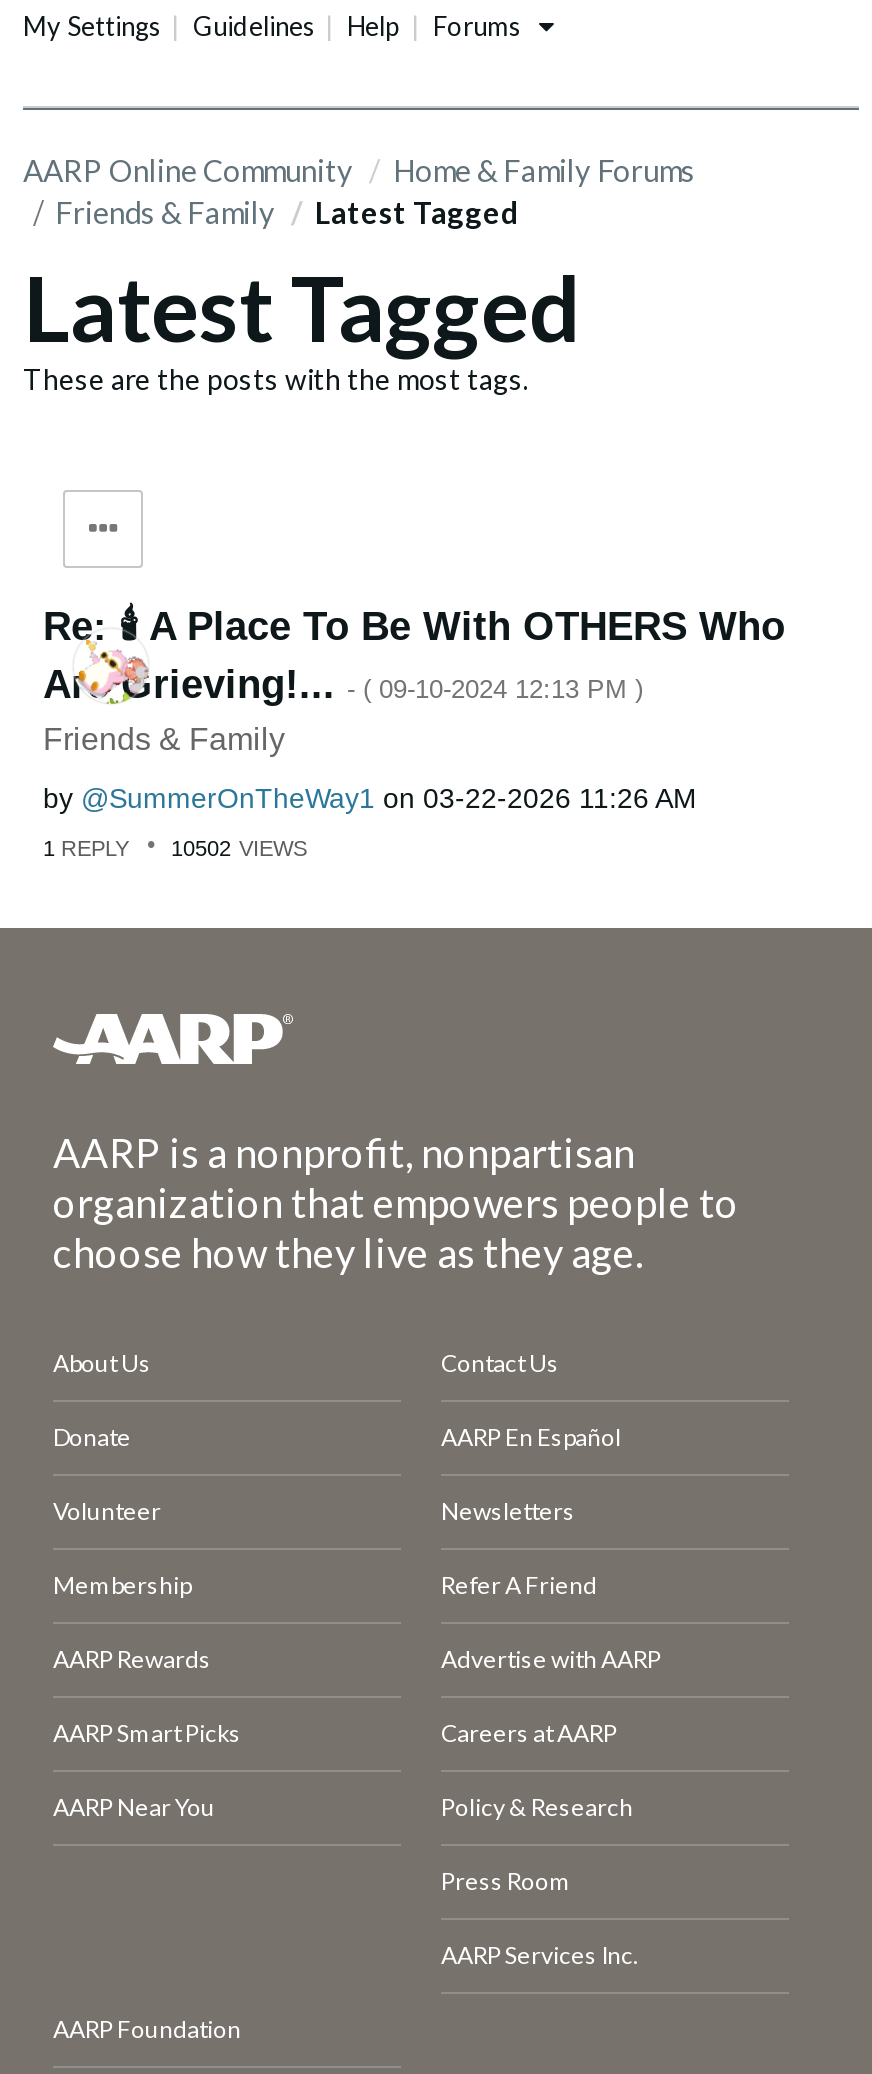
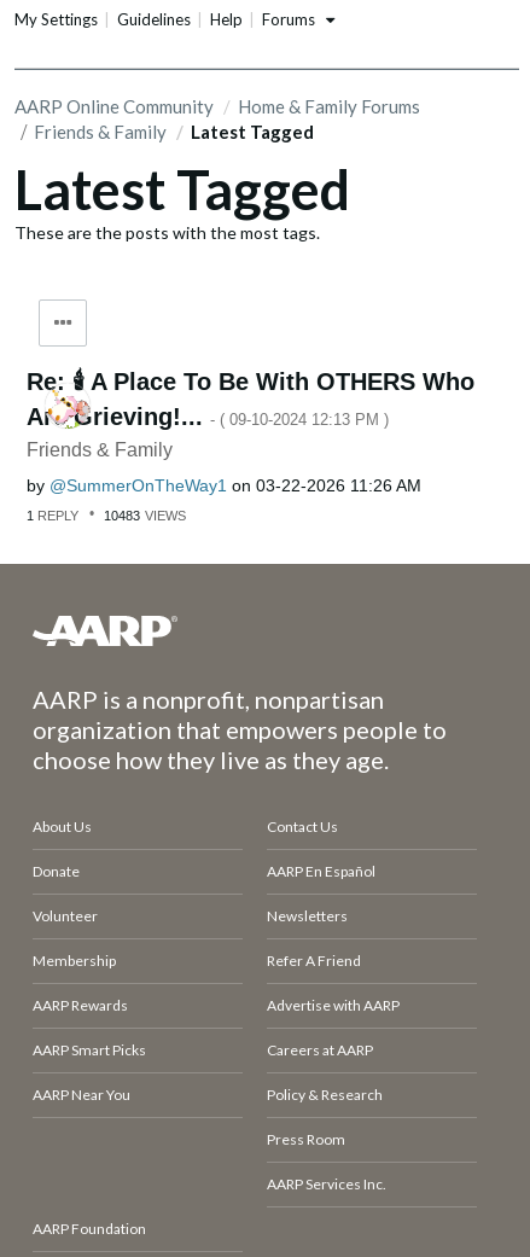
- 1 REPLY 10502 VIEWS
+ 1 REPLY 10483 VIEWS
